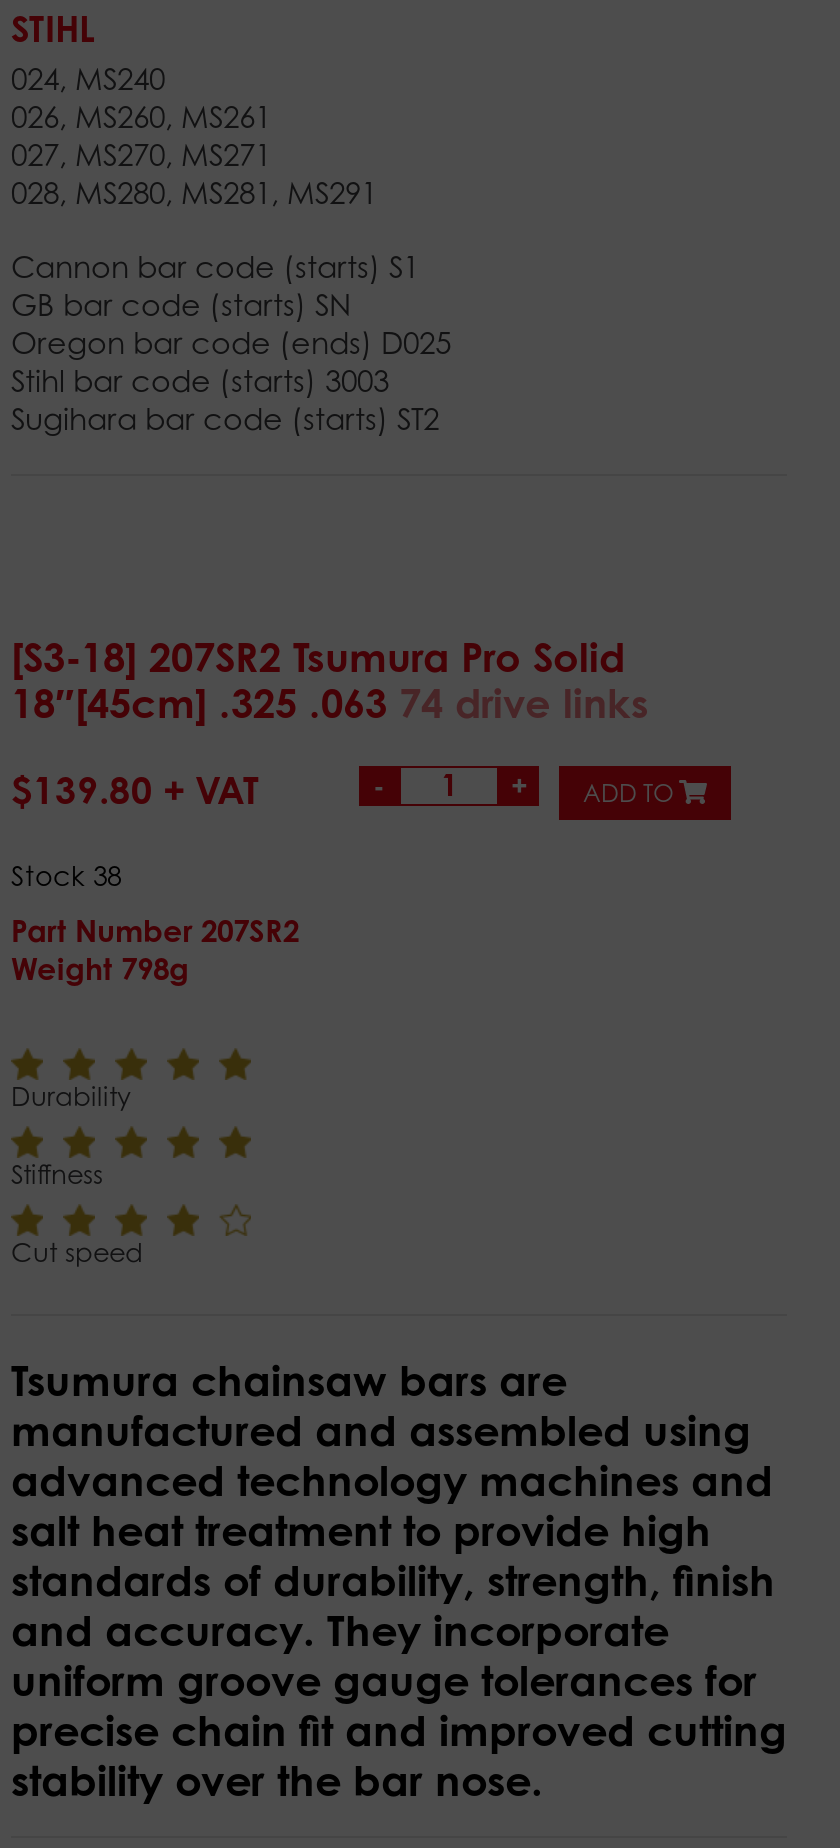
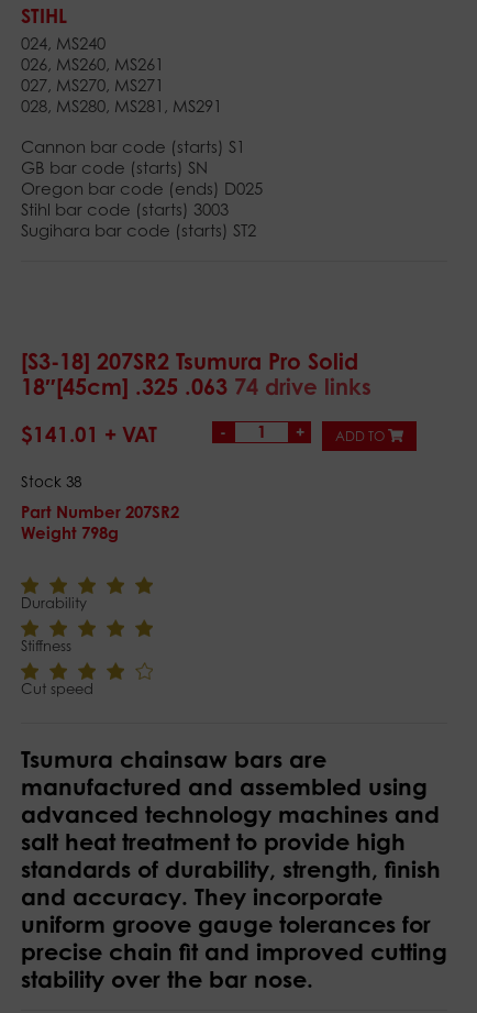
- $139.80
+ $141.01
